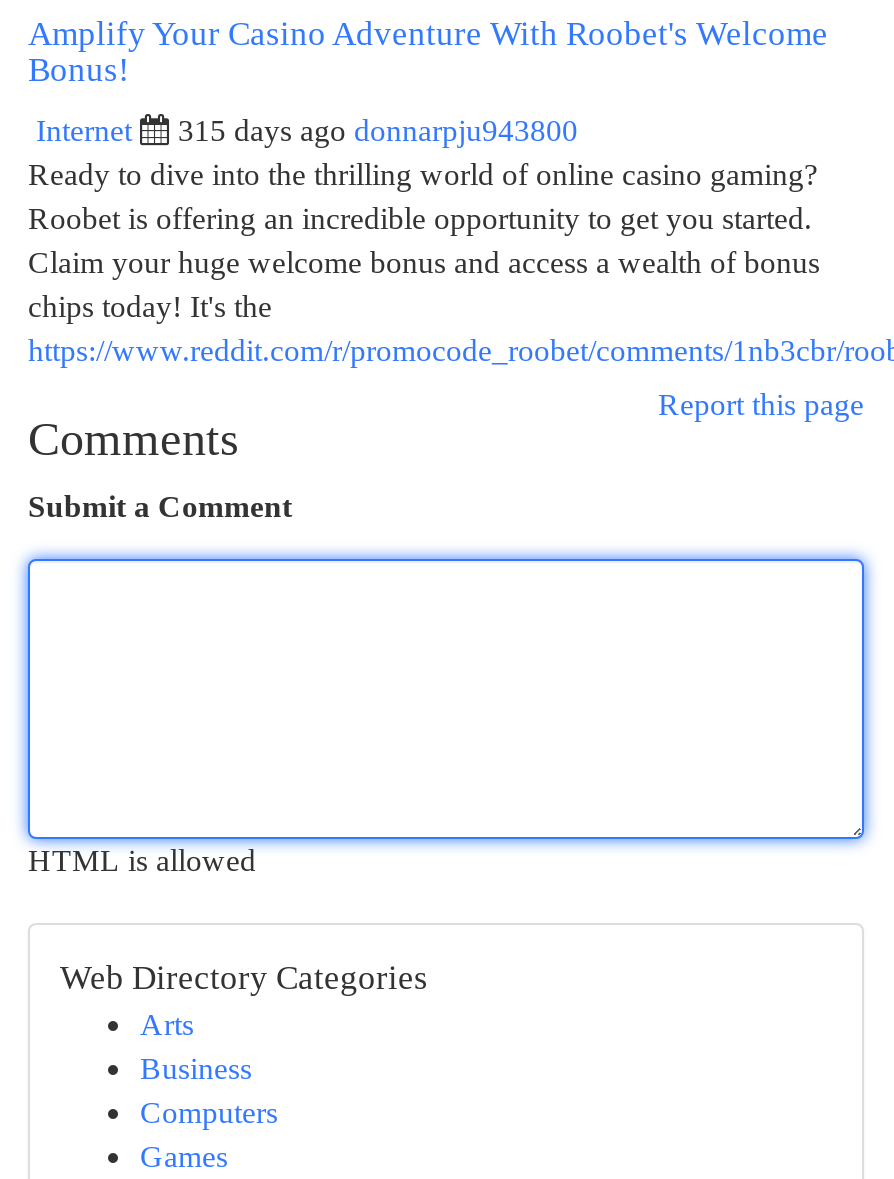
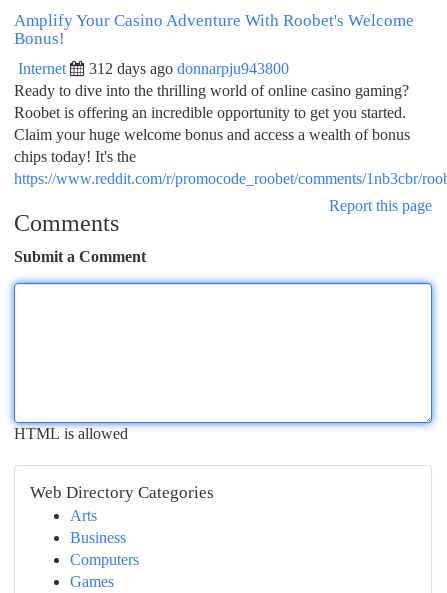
- 315 days ago donnarpju943800
+ 312 days ago donnarpju943800
